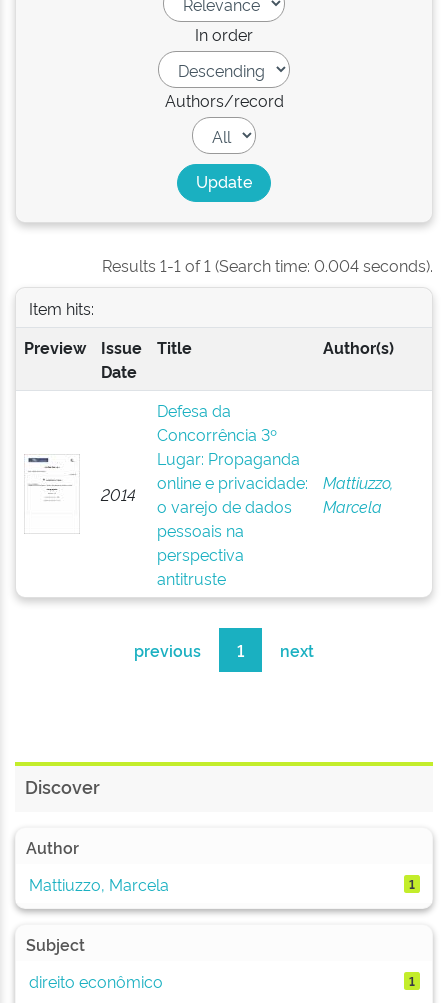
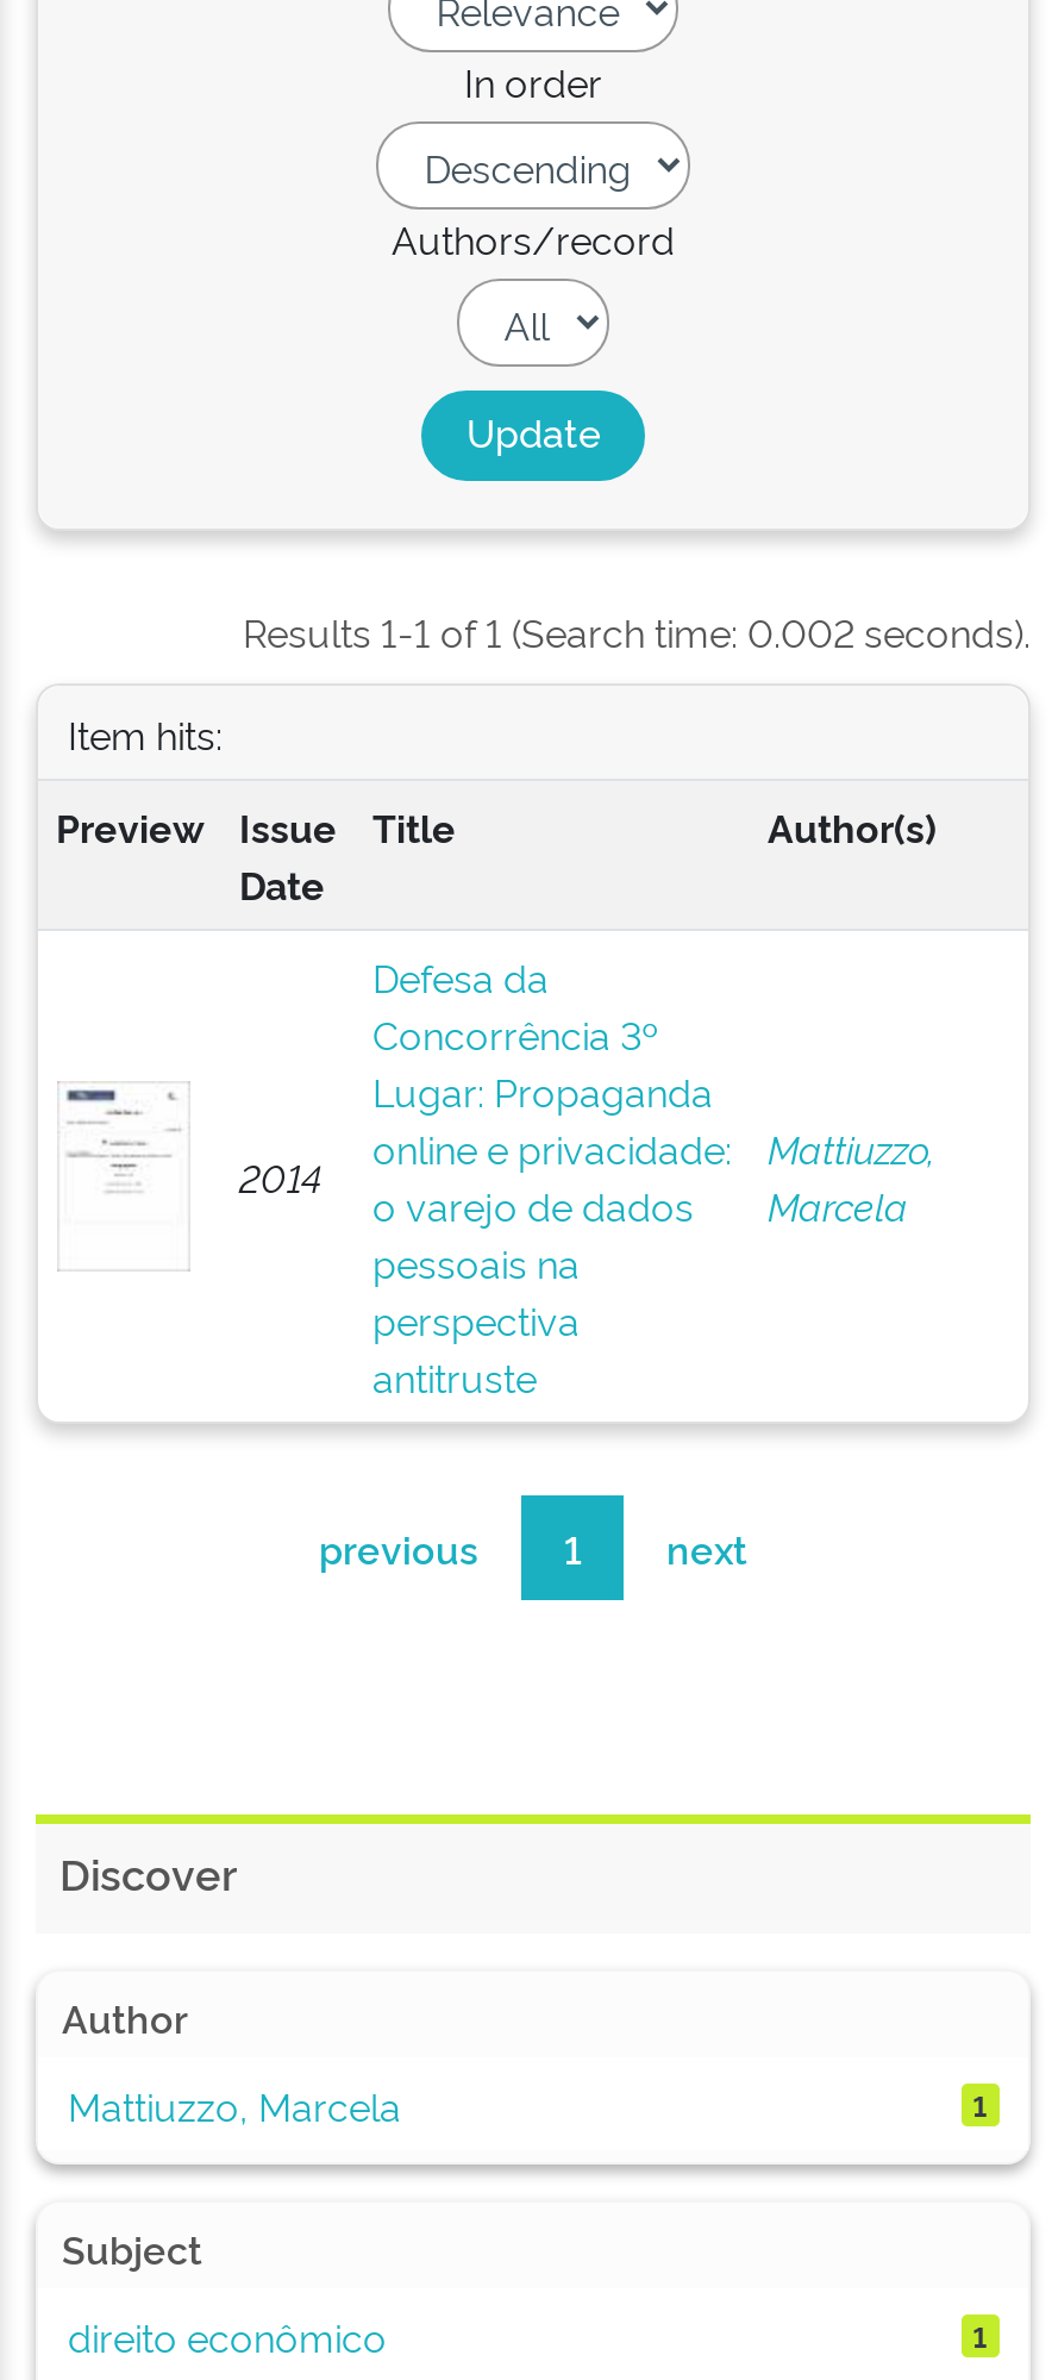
- Results 1-1 of 1 (Search time: 0.004 seconds).
+ Results 1-1 of 1 (Search time: 0.002 seconds).
